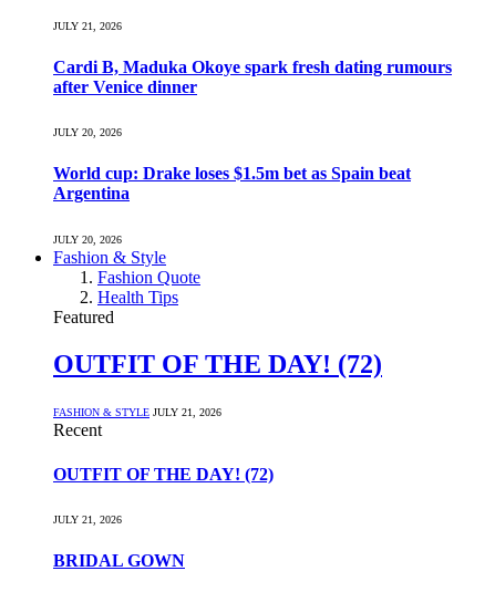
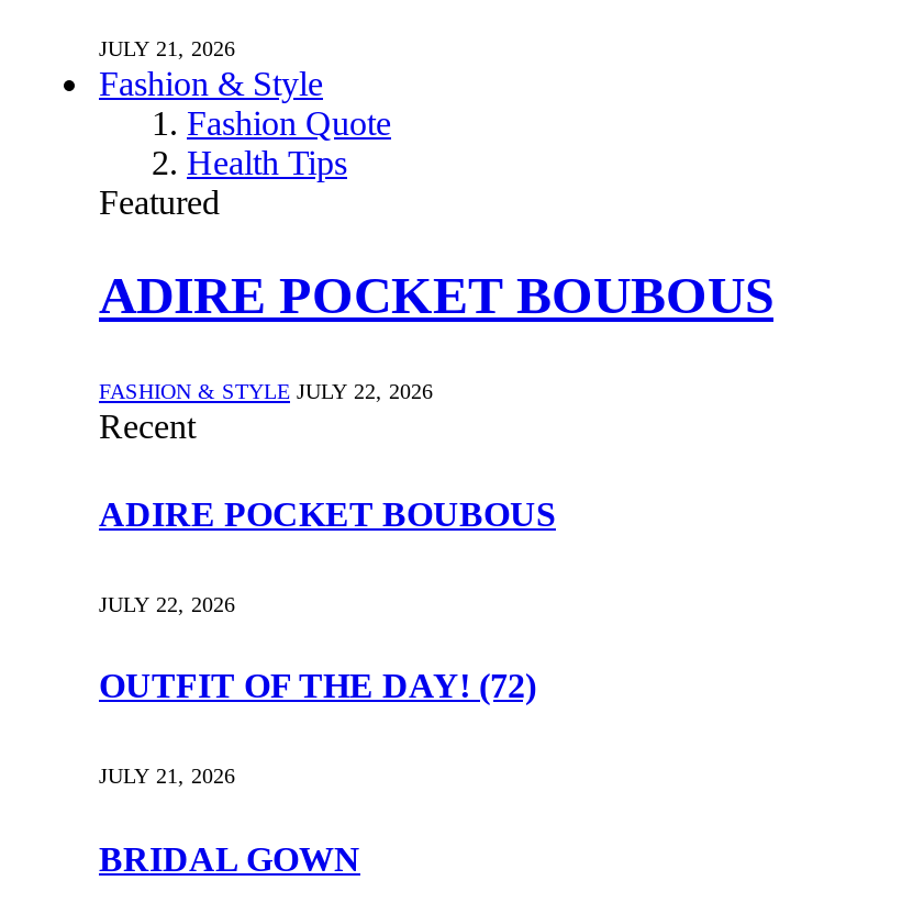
- Cardi B, Maduka Okoye spark fresh dating rumours
- after Venice dinner
- JULY 20, 2026
- World cup: Drake loses $1.5m bet as Spain beat
- Argentina
- JULY 20, 2026

moved up: Fashion & Style | Fashion Quote | Health Tips | Featured

- OUTFIT OF THE DAY! (72)
+ ADIRE POCKET BOUBOUS

- FASHION & STYLE JULY 21, 2026
+ FASHION & STYLE JULY 22, 2026

moved up: Recent

+ ADIRE POCKET BOUBOUS
+ JULY 22, 2026
